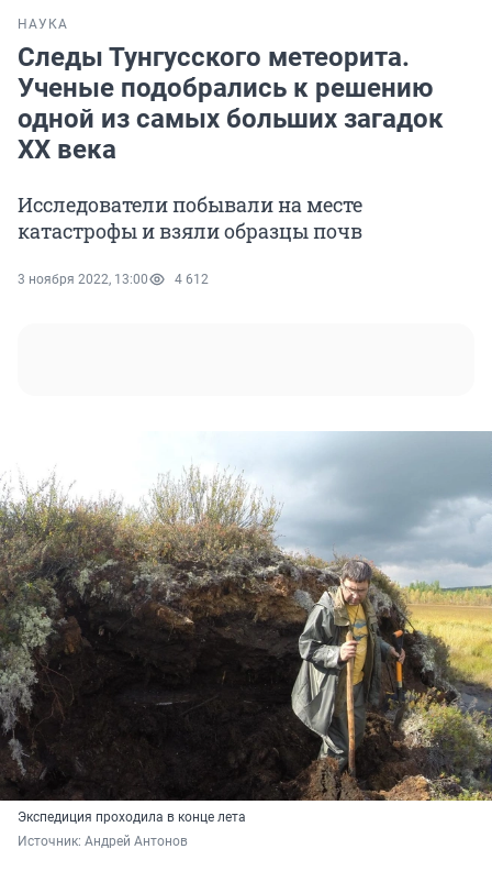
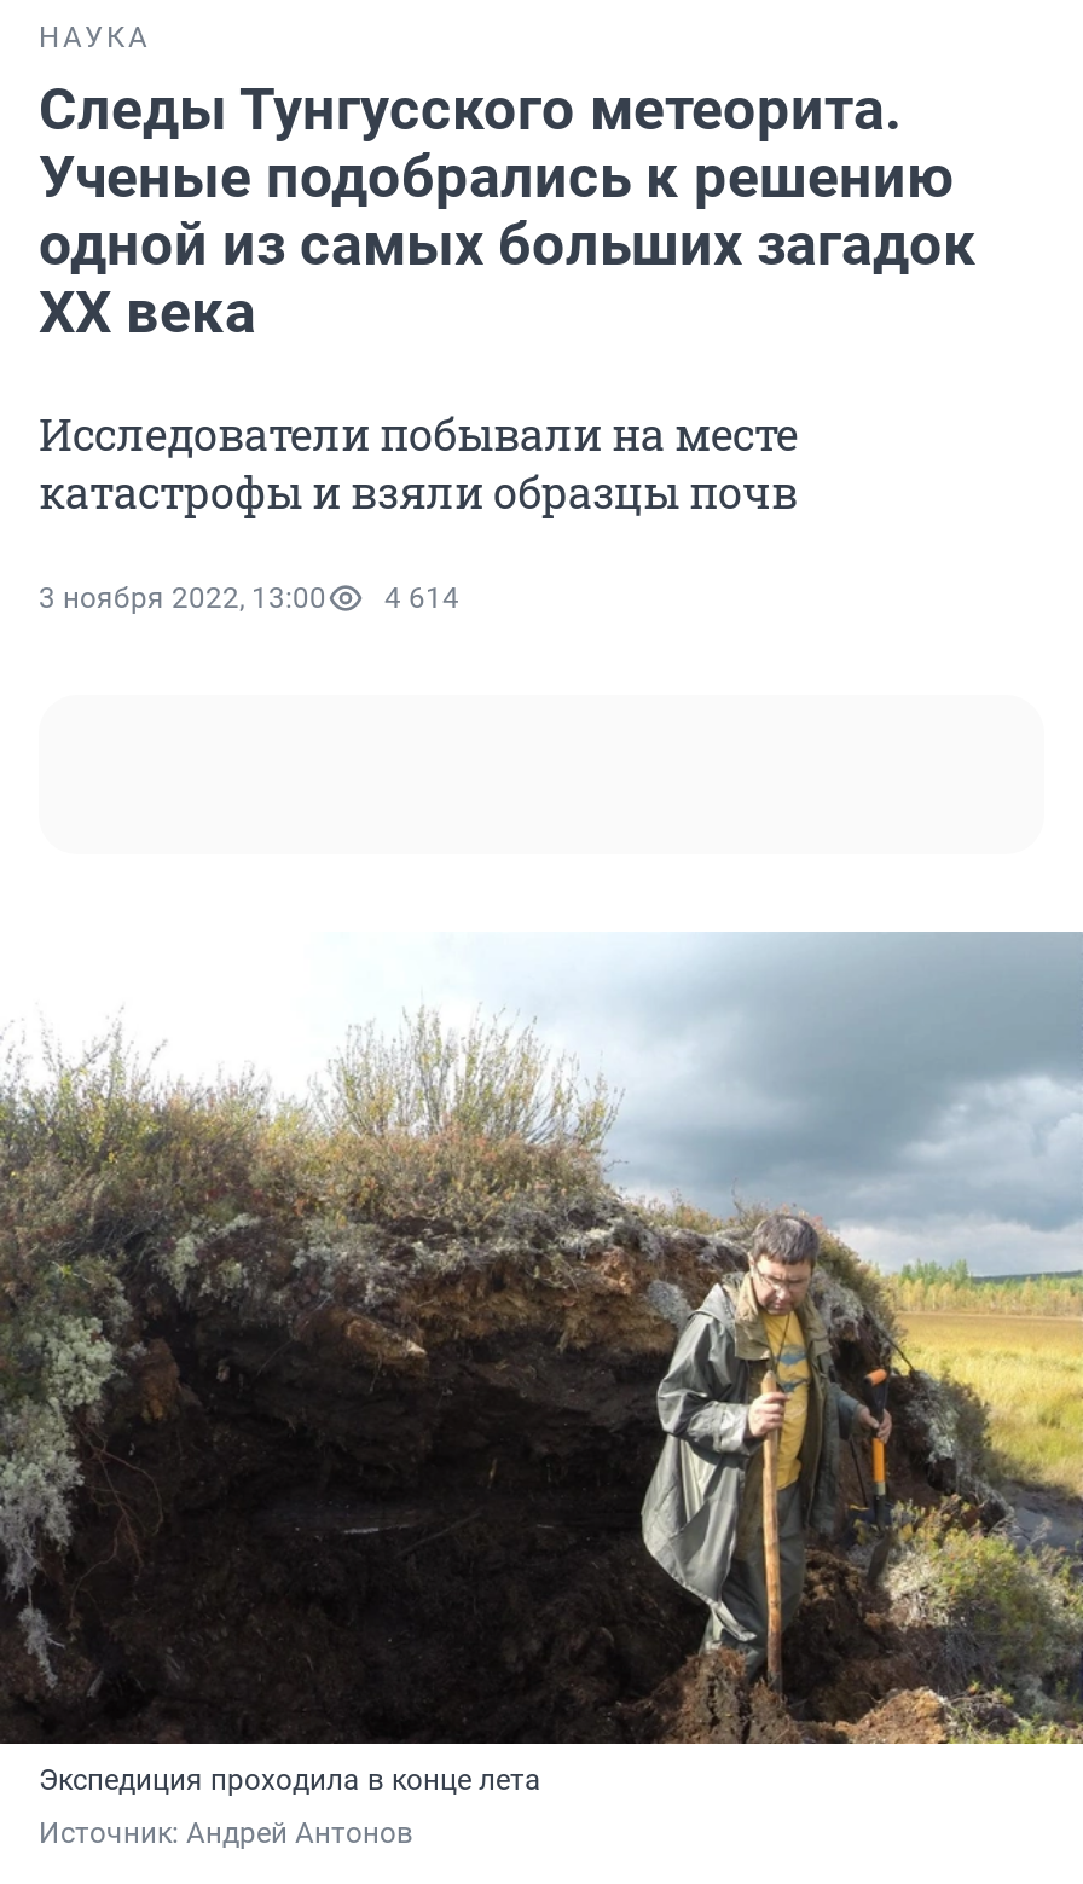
- 3 ноября 2022, 13:00 4 612
+ 3 ноября 2022, 13:00 4 614
